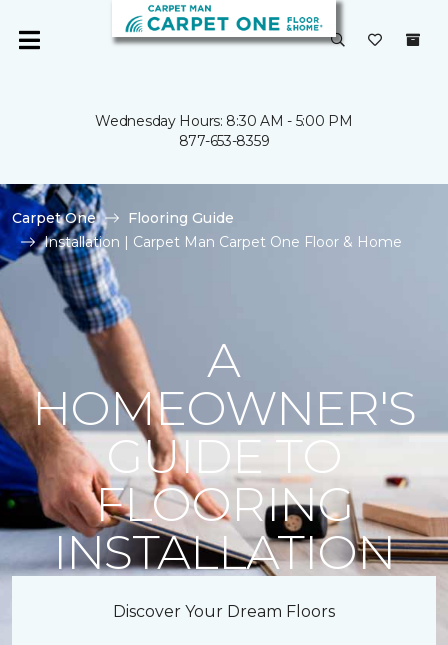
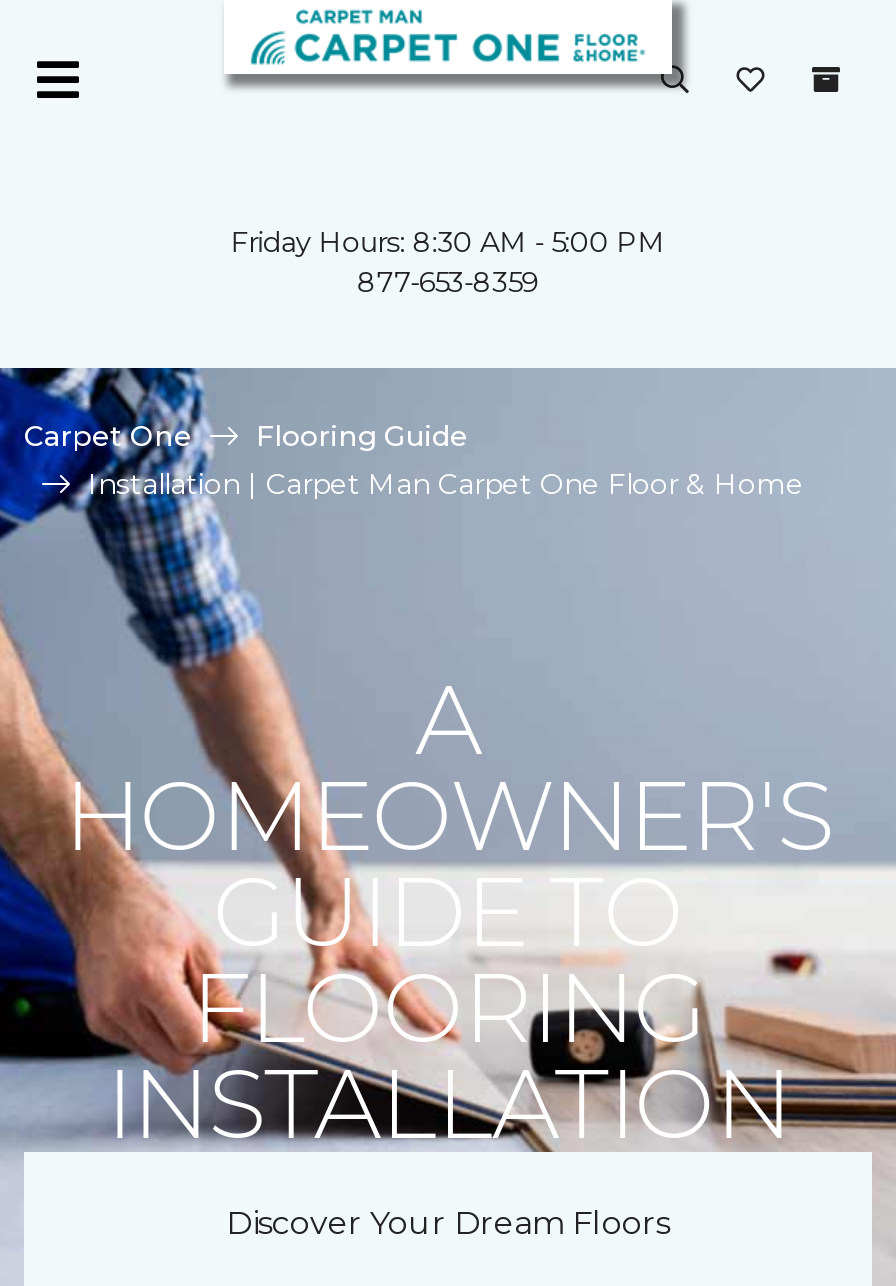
- Wednesday Hours: 8:30 AM - 5:00 PM
+ Friday Hours: 8:30 AM - 5:00 PM
